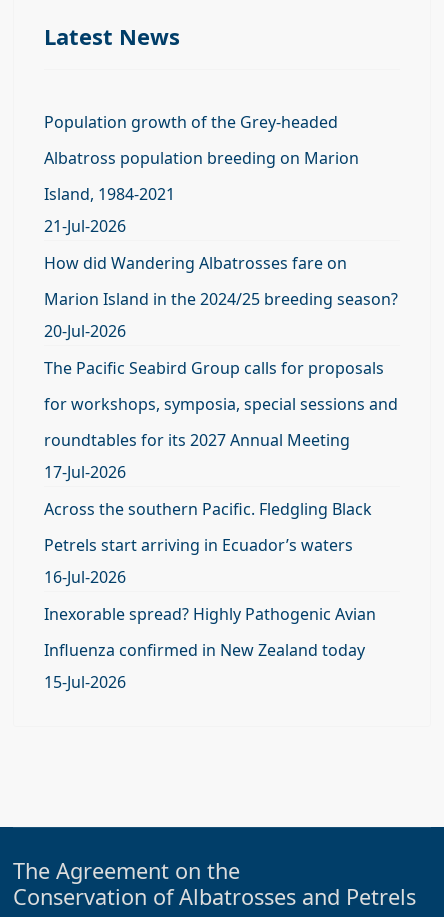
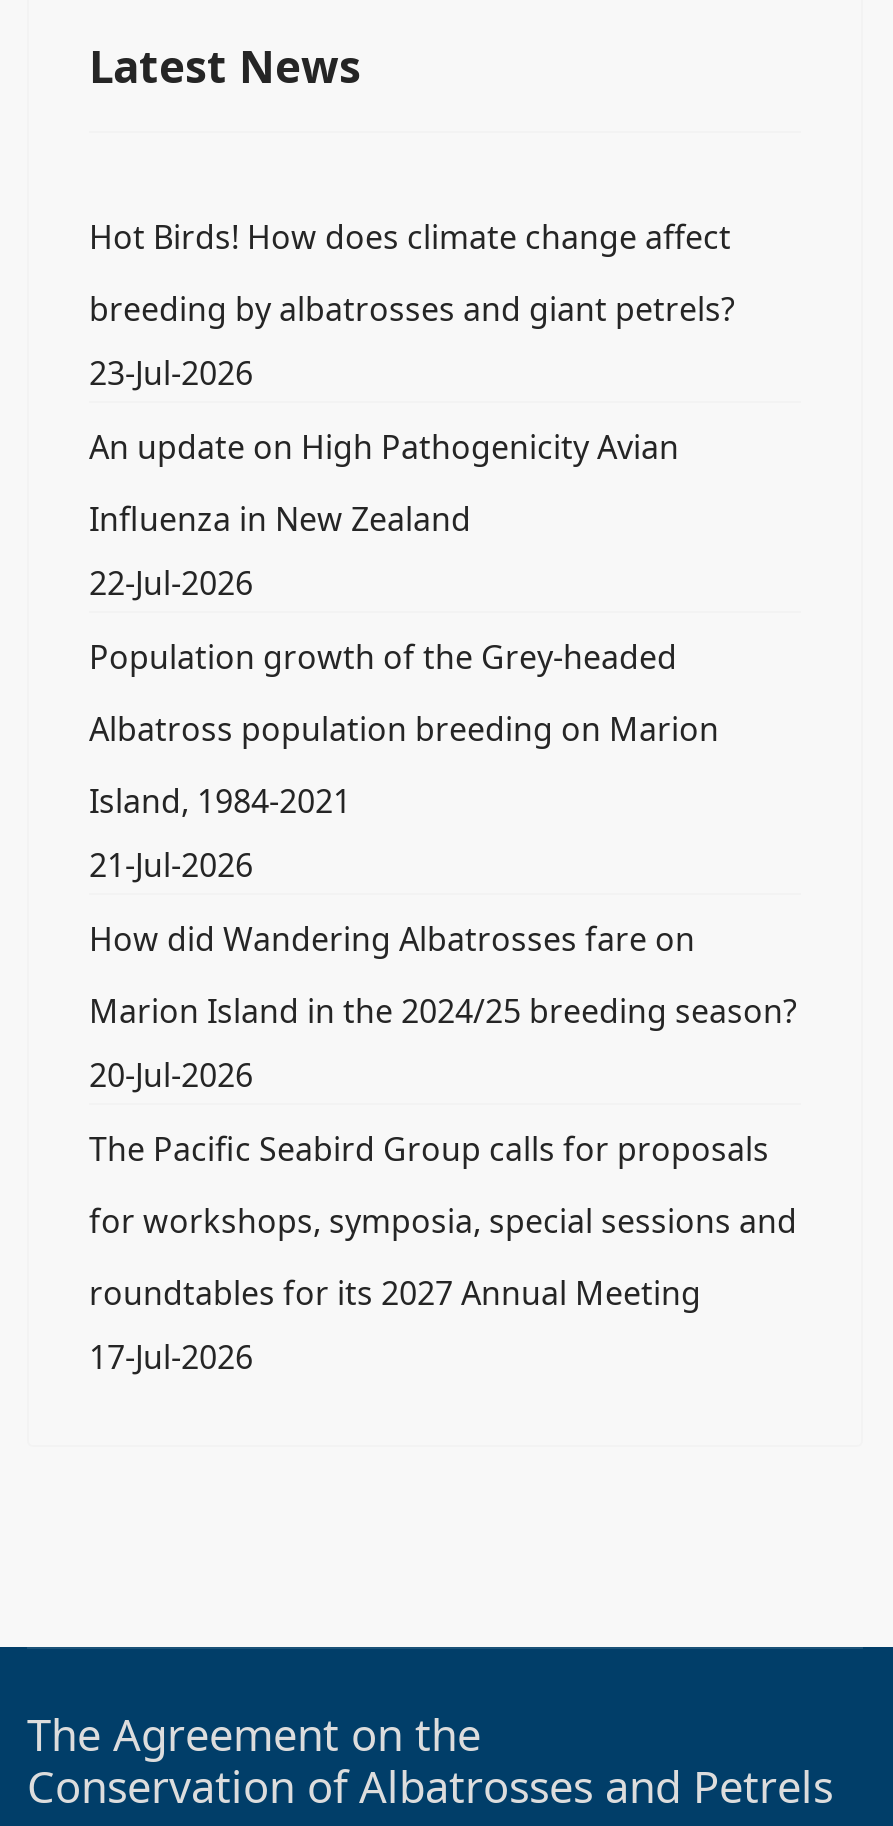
+ Hot Birds! How does climate change affect
+ breeding by albatrosses and giant petrels?
+ 23-Jul-2026
+ An update on High Pathogenicity Avian
+ Influenza in New Zealand
+ 22-Jul-2026

moved down: Population growth of the Grey-headed | Albatross population breeding on Marion | Island, 1984-2021 | ... | roundtables for its 2027 Annual Meeting | 17-Jul-2026

- Across the southern Pacific. Fledgling Black
- Petrels start arriving in Ecuador’s waters
- 16-Jul-2026
- Inexorable spread? Highly Pathogenic Avian
- Influenza confirmed in New Zealand today
- 15-Jul-2026
